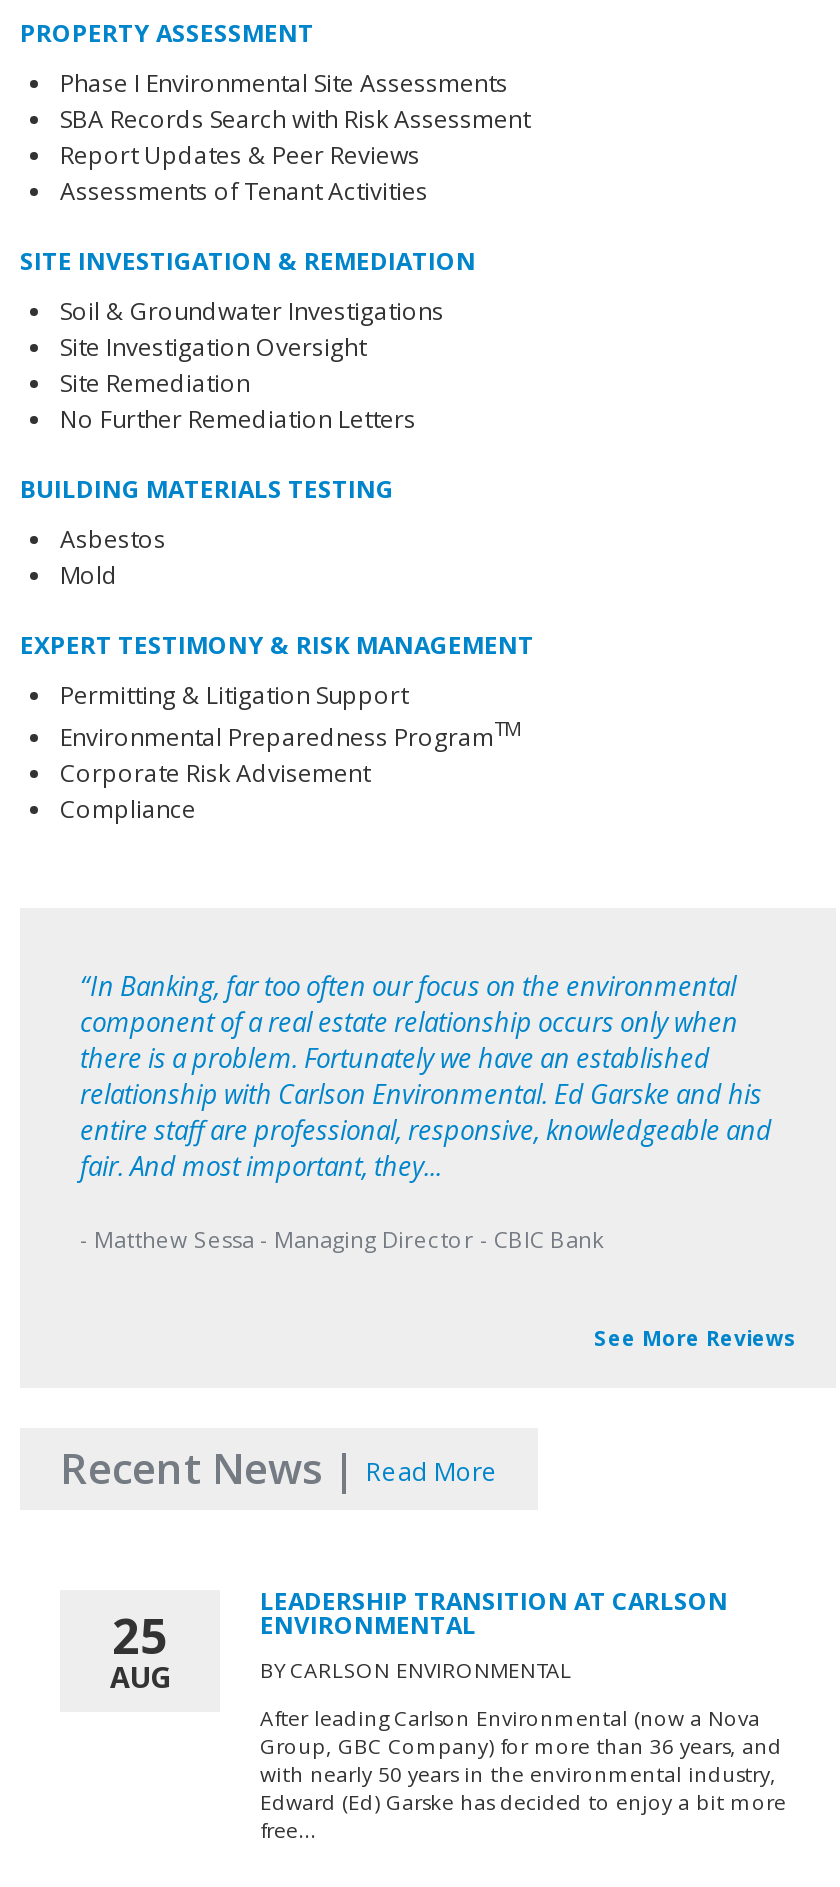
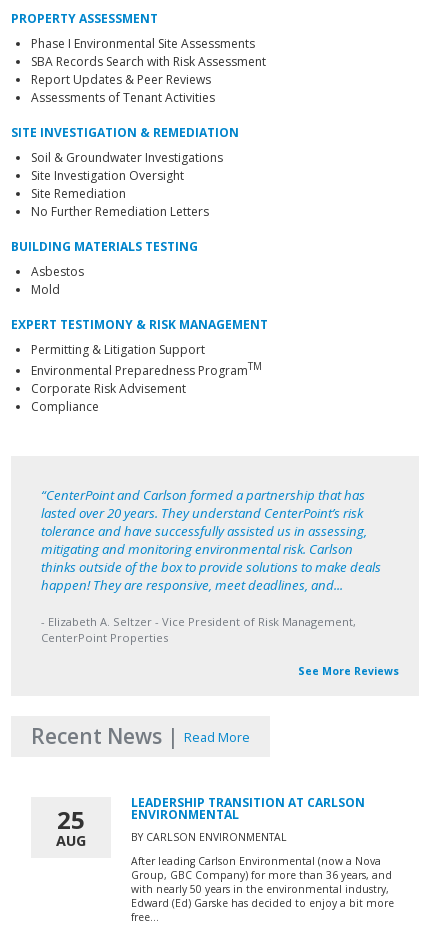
- “In Banking, far too often our focus on the environmental
- component of a real estate relationship occurs only when
- there is a problem. Fortunately we have an established
- relationship with Carlson Environmental. Ed Garske and his
- entire staff are professional, responsive, knowledgeable and
- fair. And most important, they...
+ “CenterPoint and Carlson formed a partnership that has
+ lasted over 20 years. They understand CenterPoint’s risk
+ tolerance and have successfully assisted us in assessing,
+ mitigating and monitoring environmental risk. Carlson
+ thinks outside of the box to provide solutions to make deals
+ happen! They are responsive, meet deadlines, and...

- Matthew Sessa - Managing Director - CBIC Bank
+ Elizabeth A. Seltzer - Vice President of Risk Management,
+ CenterPoint Properties
